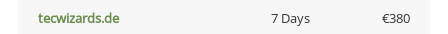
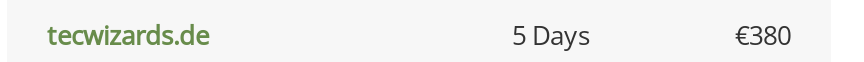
- 7 Days
+ 5 Days
